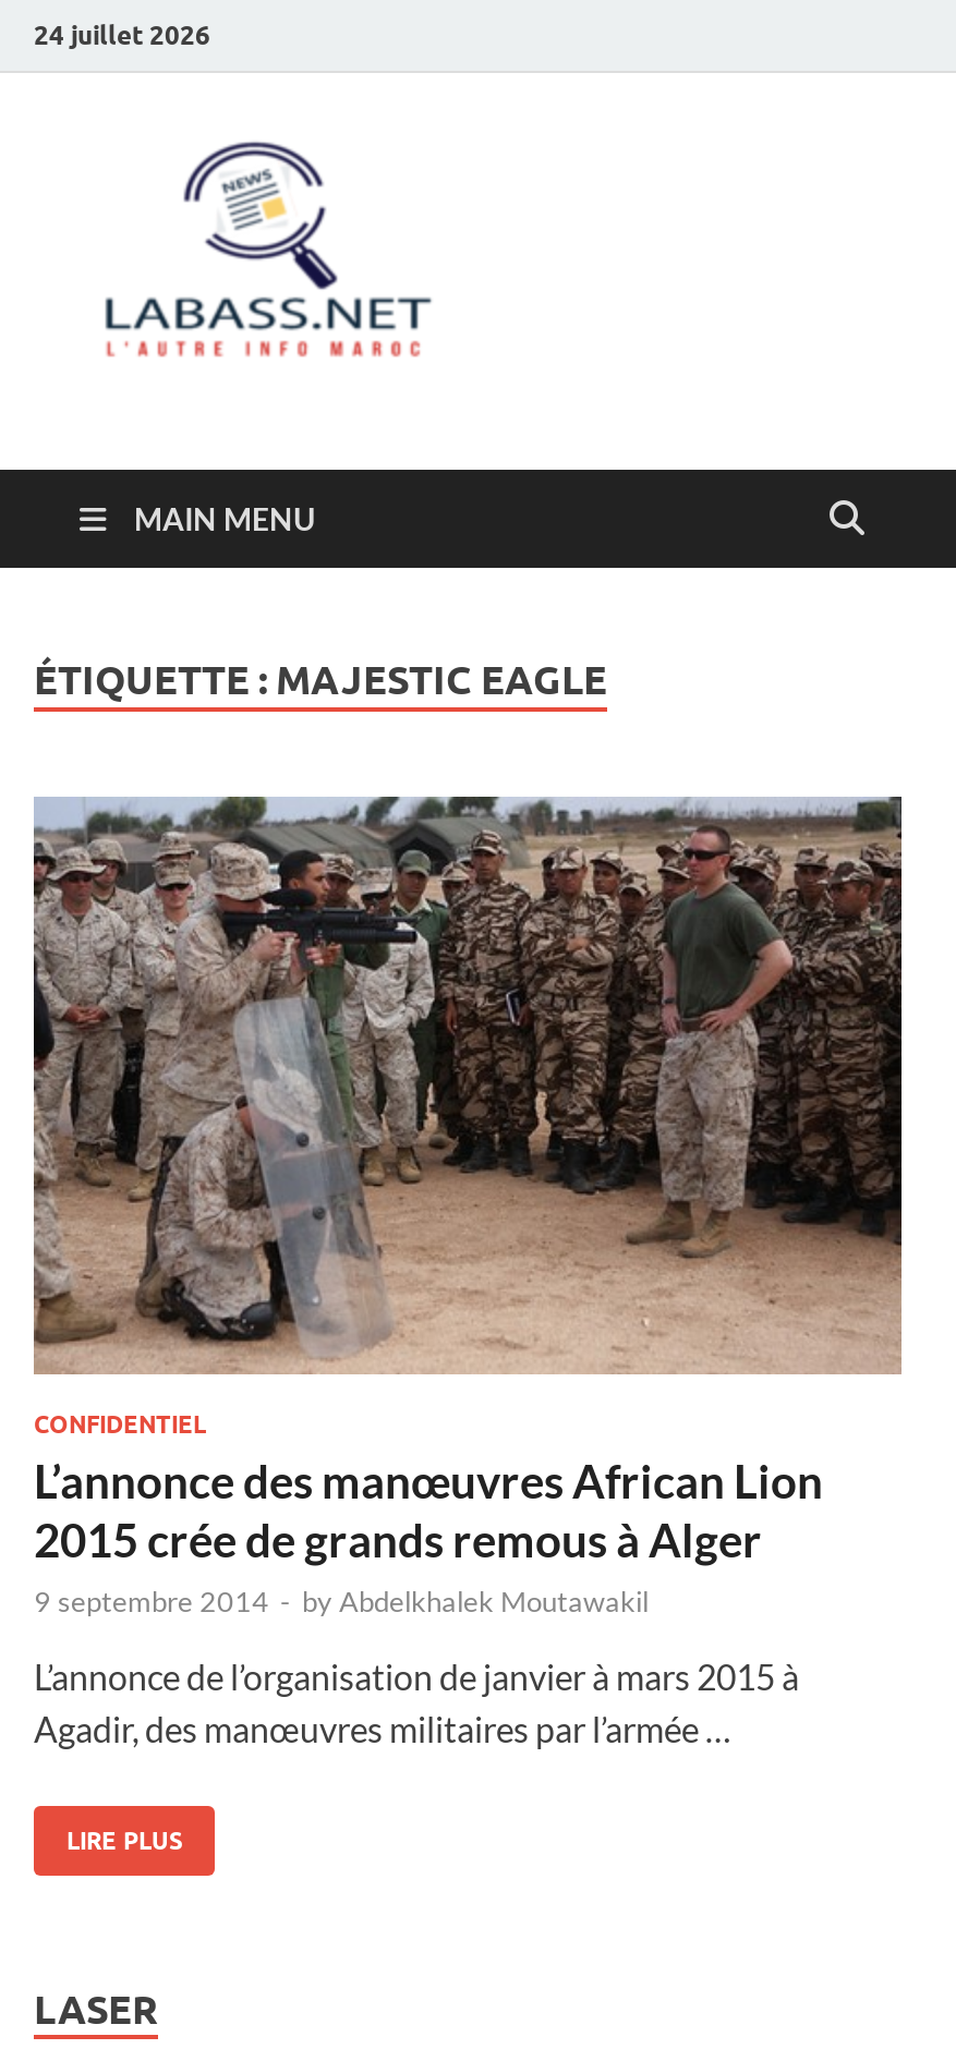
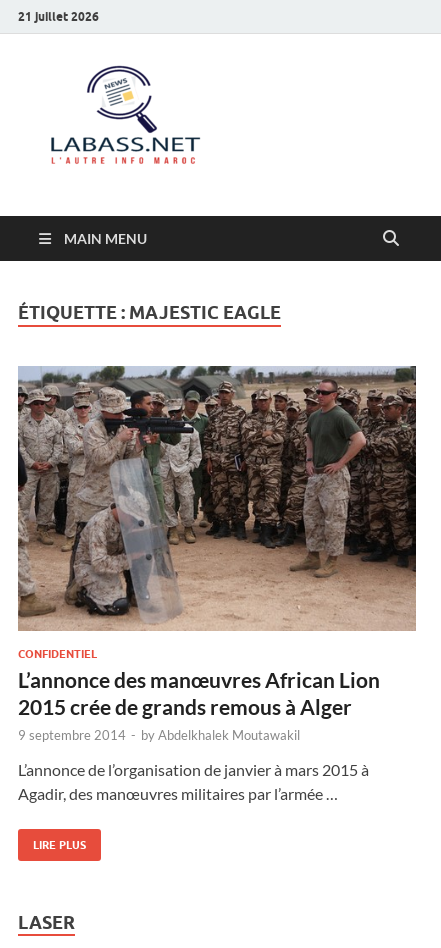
- 24 juillet 2026
+ 21 juillet 2026
